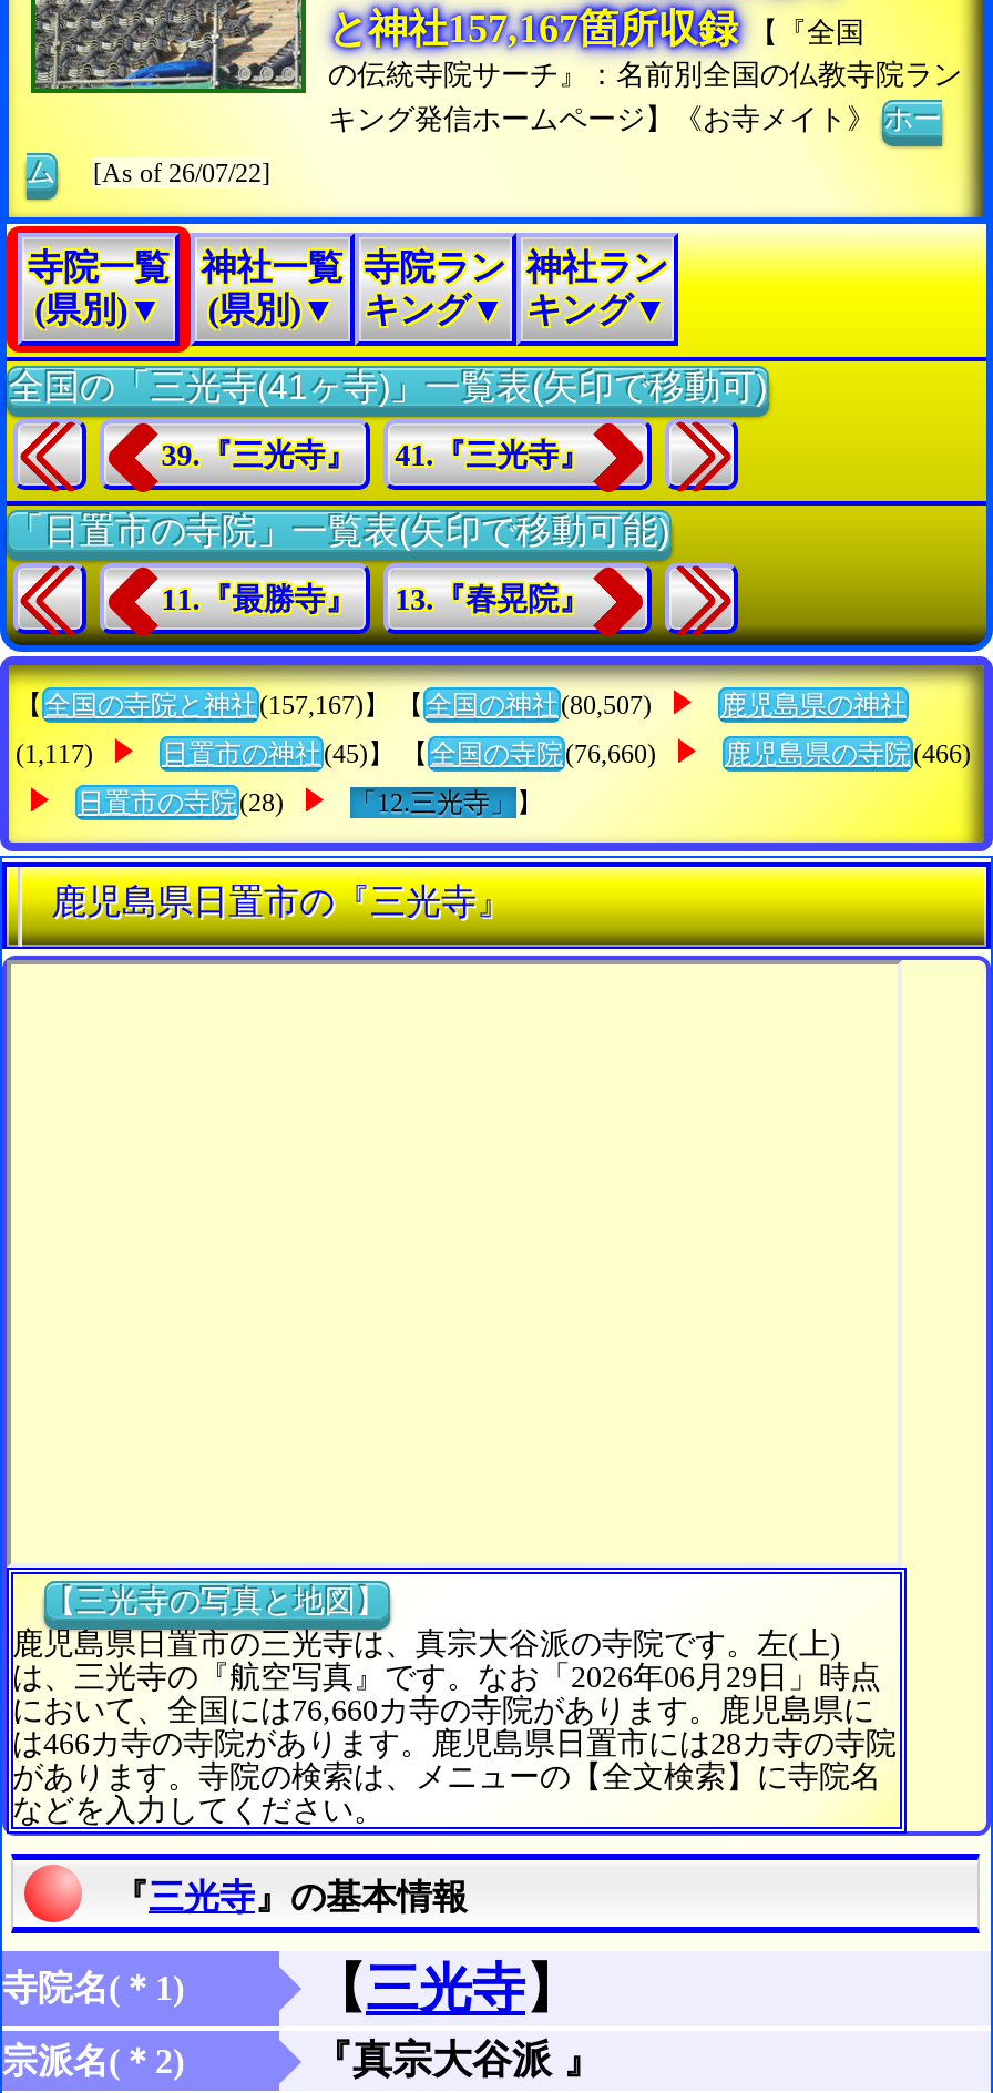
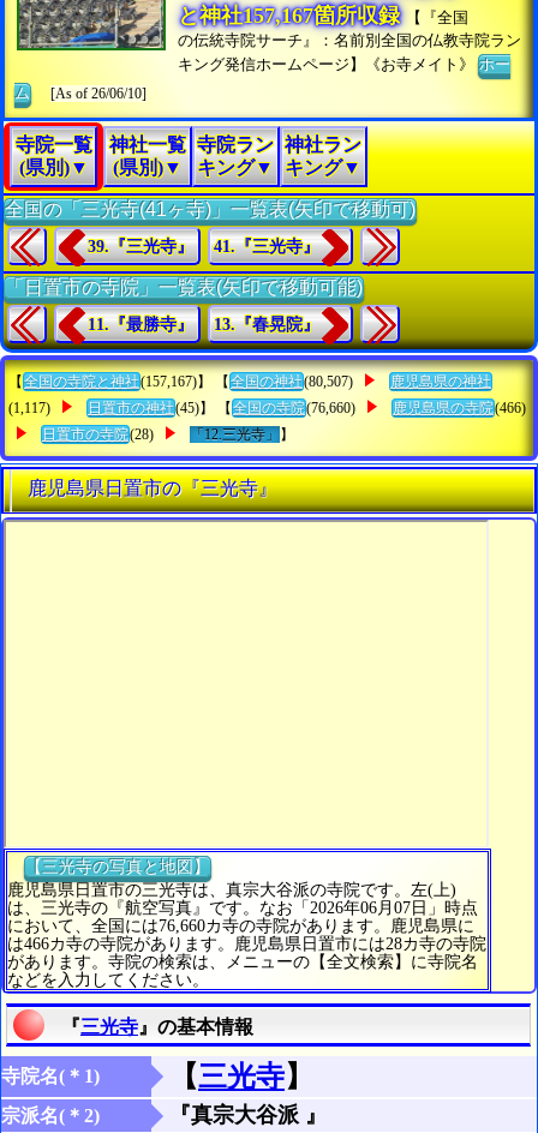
- [As of 26/07/22]
+ [As of 26/06/10]

- は、三光寺の『航空写真』です。なお「2026年06月29日」時点
+ は、三光寺の『航空写真』です。なお「2026年06月07日」時点
